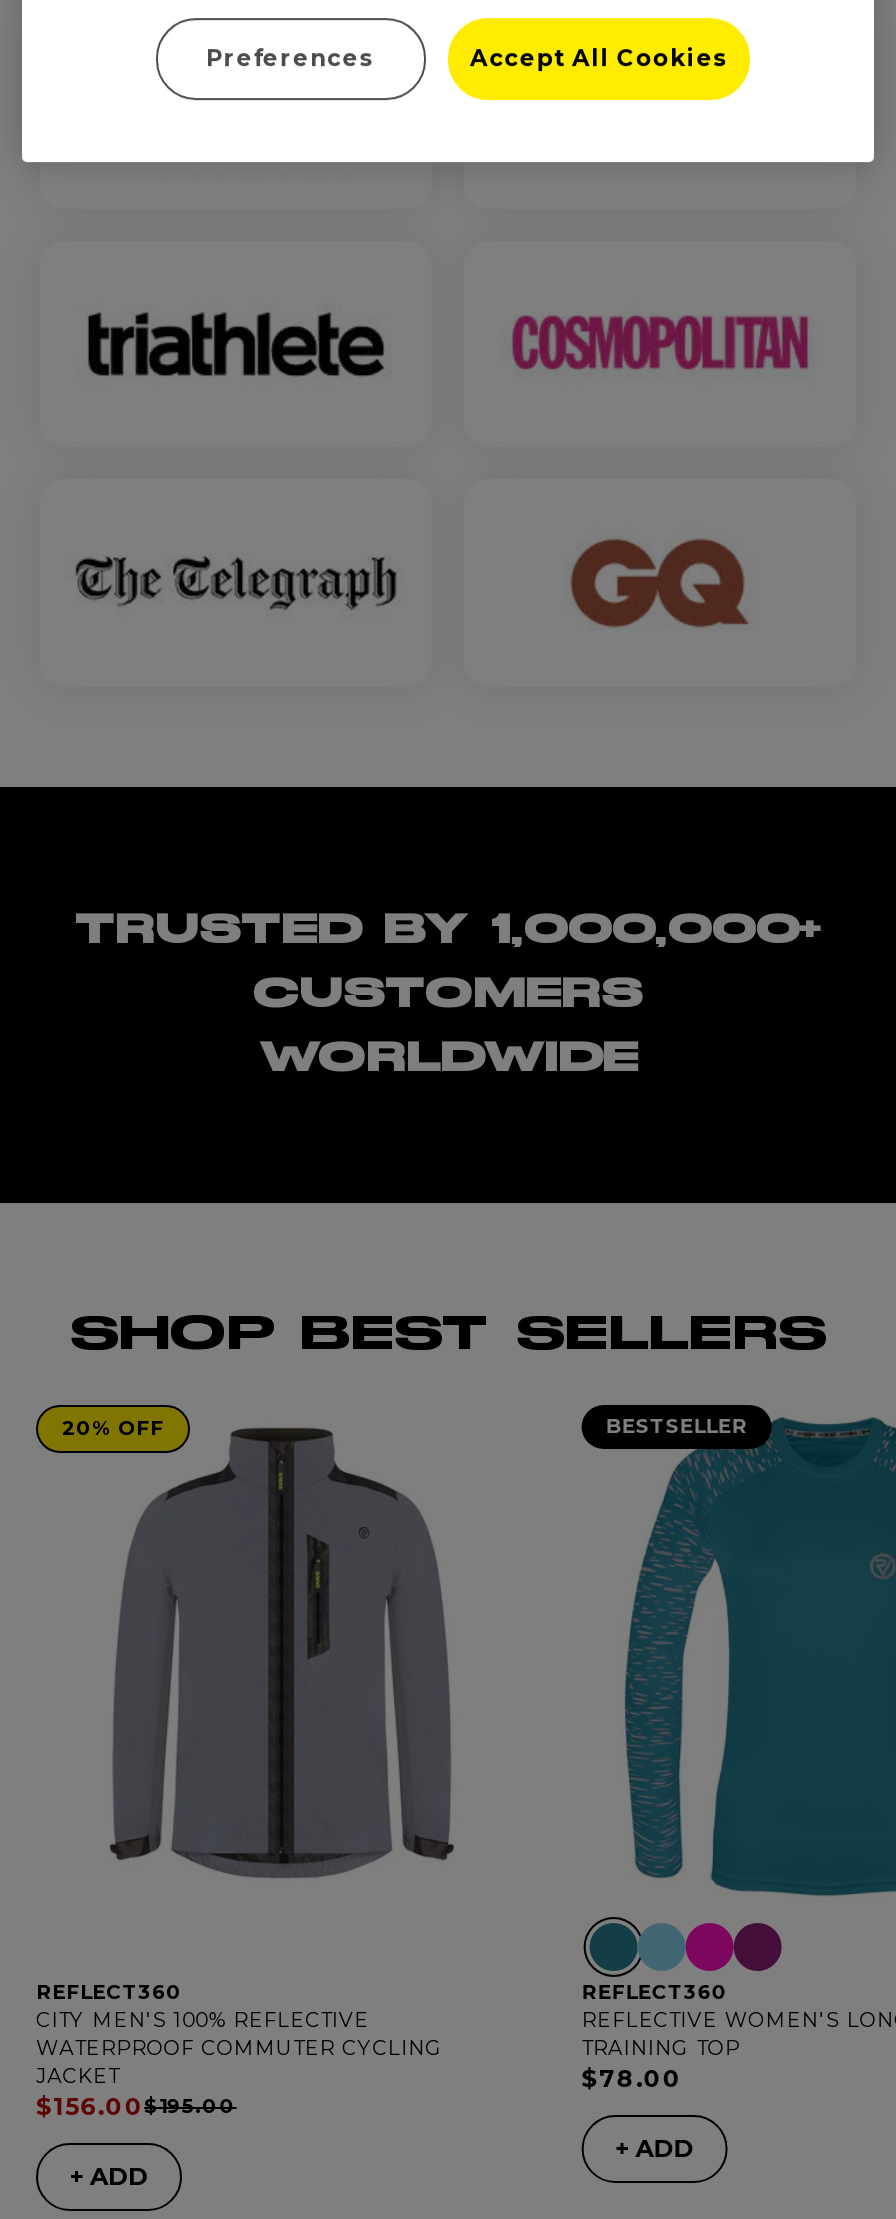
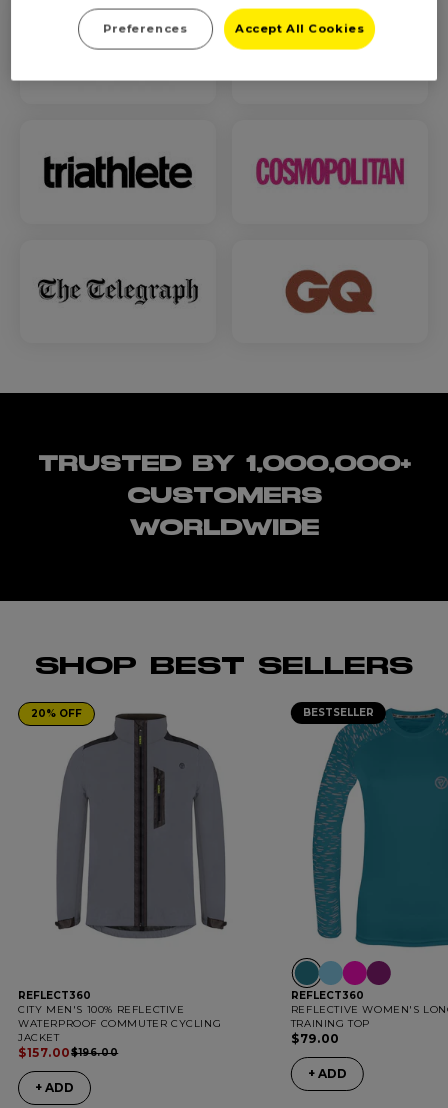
- $78.00
+ $79.00

- $156.00$195.00
+ $157.00$196.00
